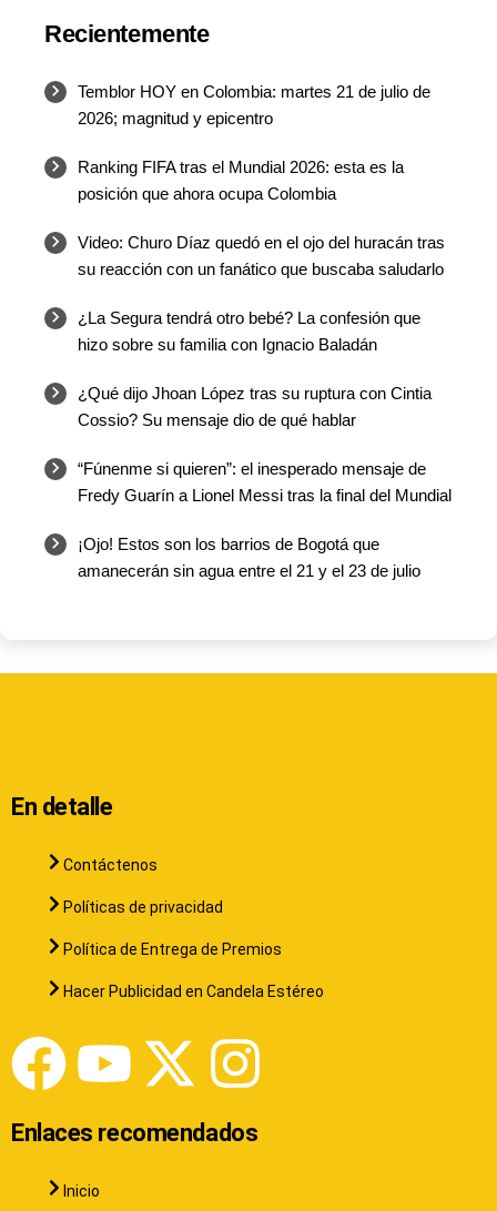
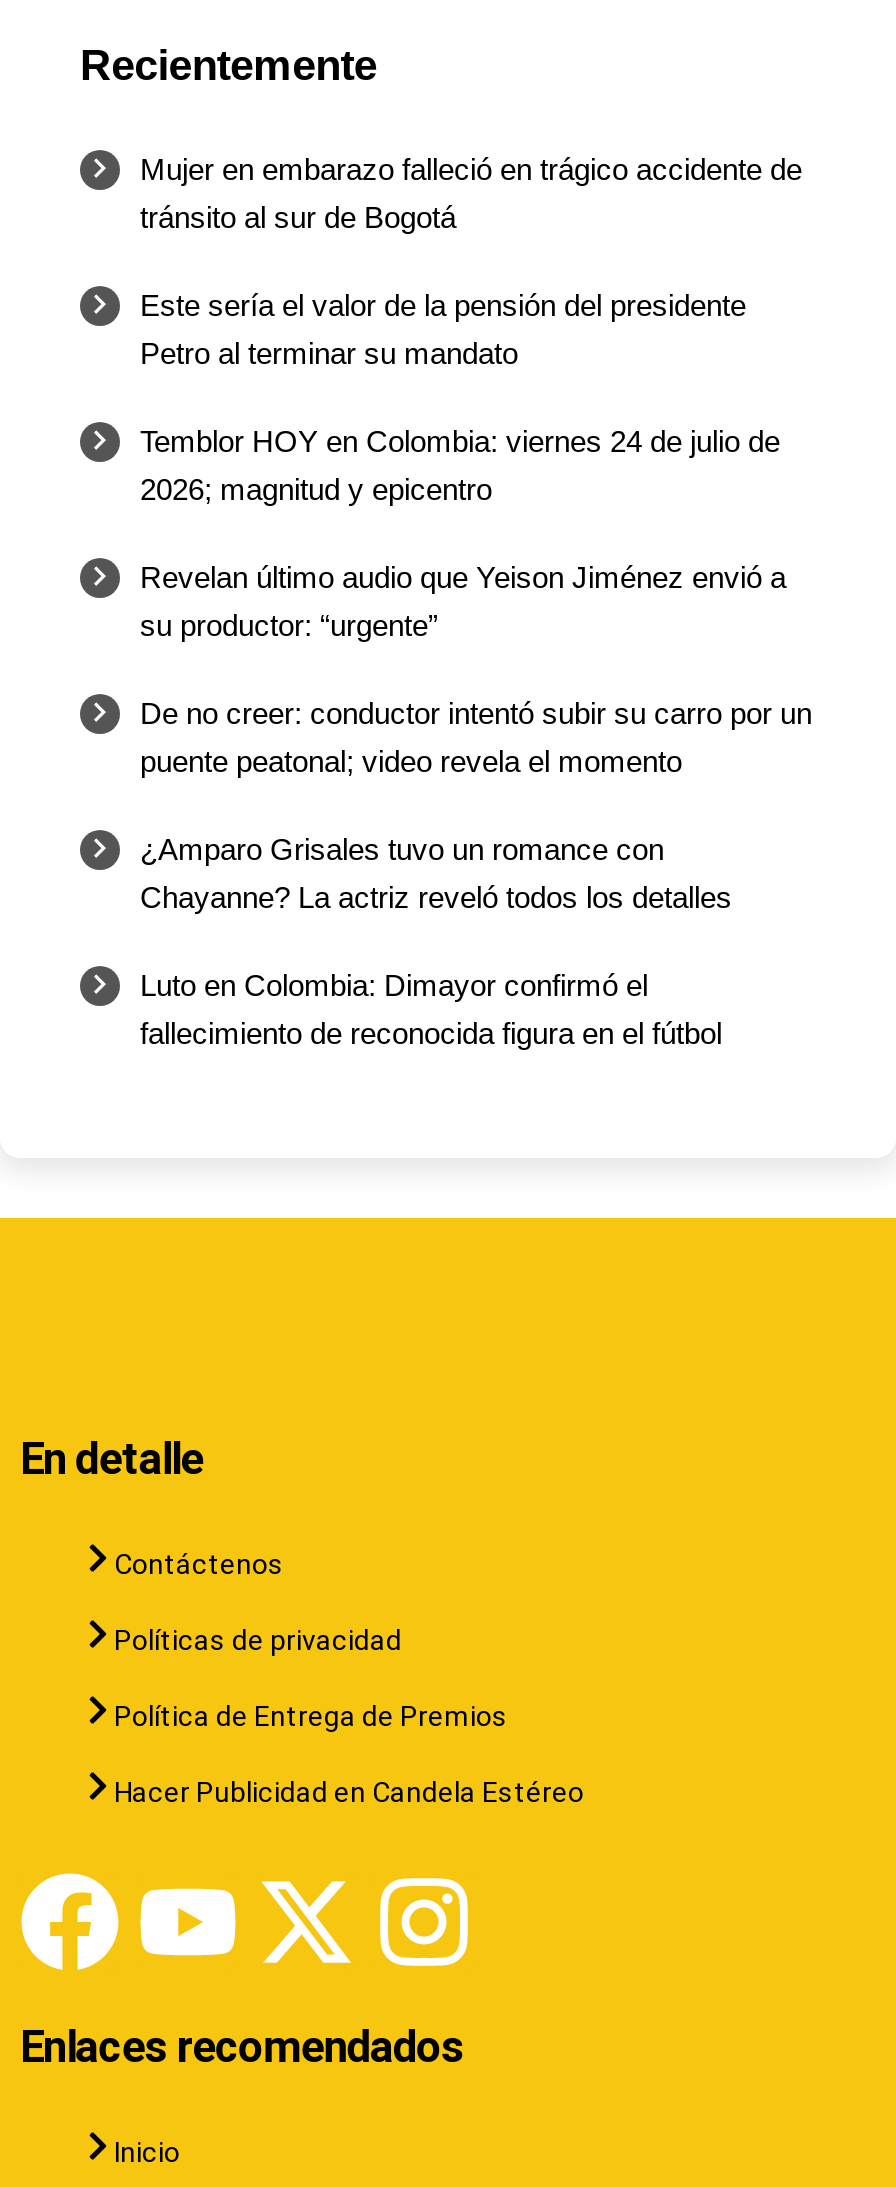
- Temblor HOY en Colombia: martes 21 de julio de
+ Mujer en embarazo falleció en trágico accidente de
+ tránsito al sur de Bogotá
+ Este sería el valor de la pensión del presidente
+ Petro al terminar su mandato
+ Temblor HOY en Colombia: viernes 24 de julio de

moved down: 2026; magnitud y epicentro

- Ranking FIFA tras el Mundial 2026: esta es la
- posición que ahora ocupa Colombia
- Video: Churo Díaz quedó en el ojo del huracán tras
- su reacción con un fanático que buscaba saludarlo
- ¿La Segura tendrá otro bebé? La confesión que
- hizo sobre su familia con Ignacio Baladán
- ¿Qué dijo Jhoan López tras su ruptura con Cintia
- Cossio? Su mensaje dio de qué hablar
- “Fúnenme si quieren”: el inesperado mensaje de
- Fredy Guarín a Lionel Messi tras la final del Mundial
- ¡Ojo! Estos son los barrios de Bogotá que
- amanecerán sin agua entre el 21 y el 23 de julio
+ Revelan último audio que Yeison Jiménez envió a
+ su productor: “urgente”
+ De no creer: conductor intentó subir su carro por un
+ puente peatonal; video revela el momento
+ ¿Amparo Grisales tuvo un romance con
+ Chayanne? La actriz reveló todos los detalles
+ Luto en Colombia: Dimayor confirmó el
+ fallecimiento de reconocida figura en el fútbol
